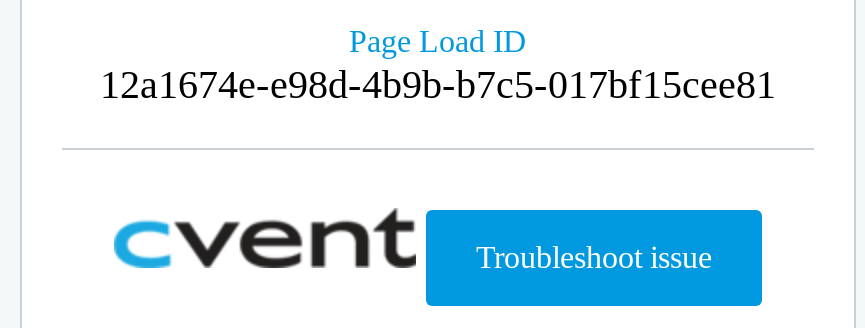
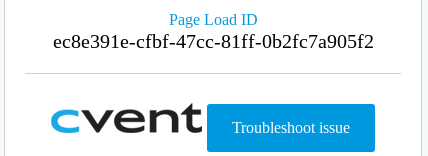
- 12a1674e-e98d-4b9b-b7c5-017bf15cee81
+ ec8e391e-cfbf-47cc-81ff-0b2fc7a905f2
